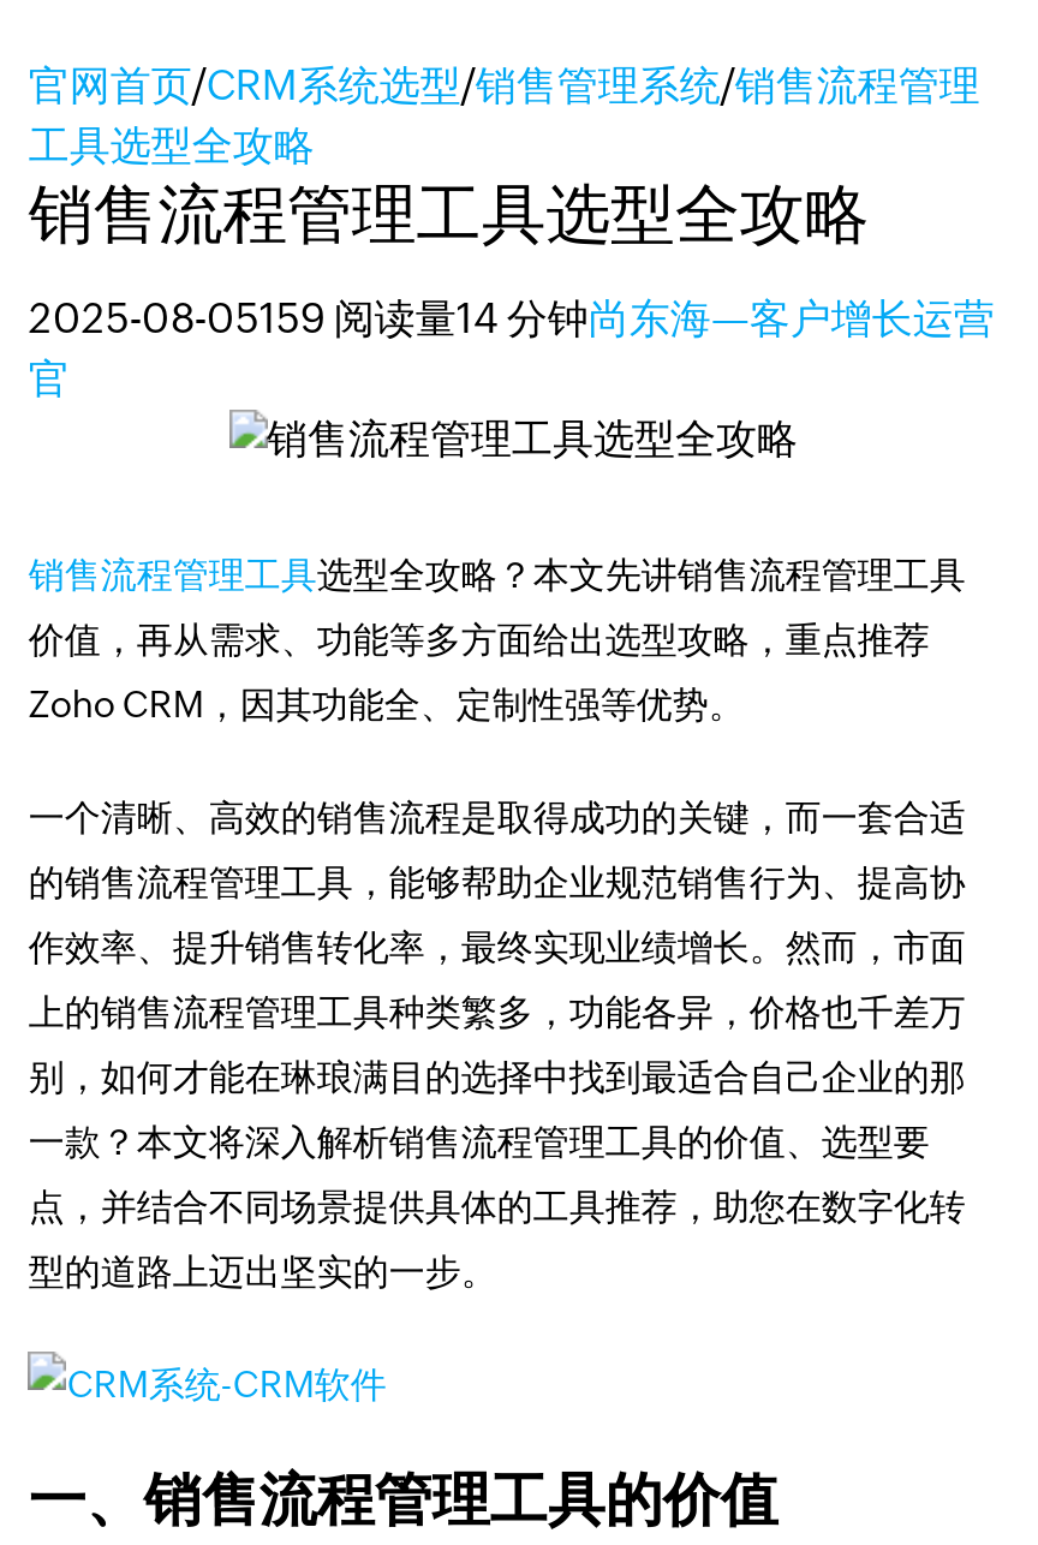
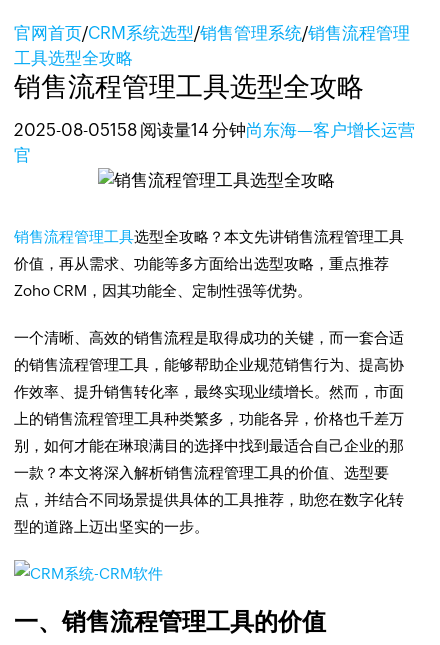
- 2025-08-05159 阅读量14 分钟尚东海—客户增长运营
+ 2025-08-05158 阅读量14 分钟尚东海—客户增长运营
